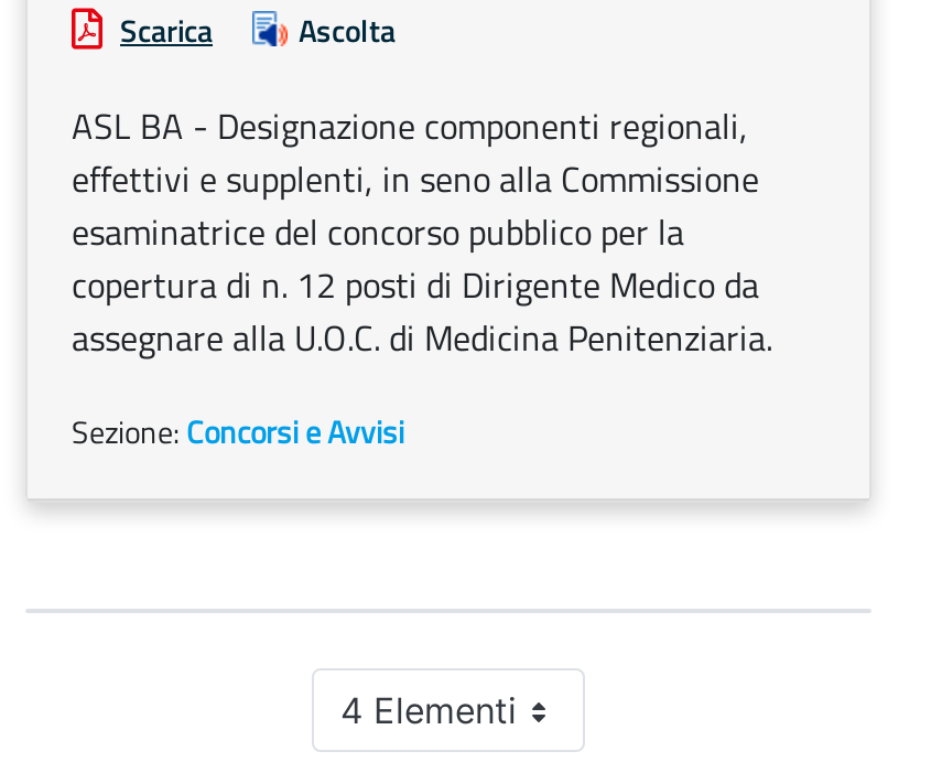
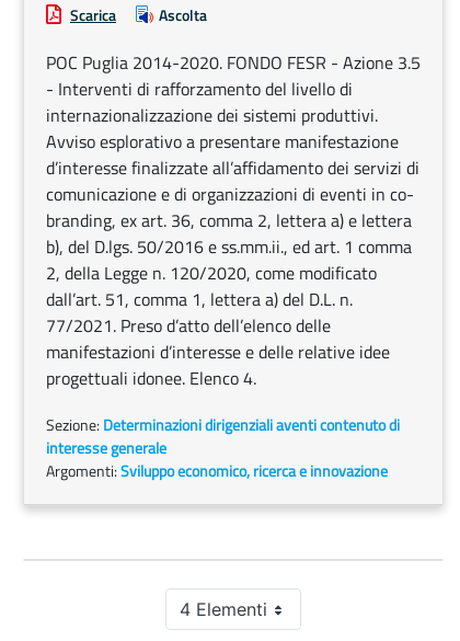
- ASL BA - Designazione componenti regionali,
- effettivi e supplenti, in seno alla Commissione
- esaminatrice del concorso pubblico per la
- copertura di n. 12 posti di Dirigente Medico da
- assegnare alla U.O.C. di Medicina Penitenziaria.
+ POC Puglia 2014-2020. FONDO FESR - Azione 3.5
+ - Interventi di rafforzamento del livello di
+ internazionalizzazione dei sistemi produttivi.
+ Avviso esplorativo a presentare manifestazione
+ d’interesse finalizzate all’affidamento dei servizi di
+ comunicazione e di organizzazioni di eventi in co-
+ branding, ex art. 36, comma 2, lettera a) e lettera
+ b), del D.lgs. 50/2016 e ss.mm.ii., ed art. 1 comma
+ 2, della Legge n. 120/2020, come modificato
+ dall’art. 51, comma 1, lettera a) del D.L. n.
+ 77/2021. Preso d’atto dell’elenco delle
+ manifestazioni d’interesse e delle relative idee
+ progettuali idonee. Elenco 4.

- Sezione: Concorsi e Avvisi
+ Sezione: Determinazioni dirigenziali aventi contenuto di
+ interesse generale
+ Argomenti: Sviluppo economico, ricerca e innovazione
